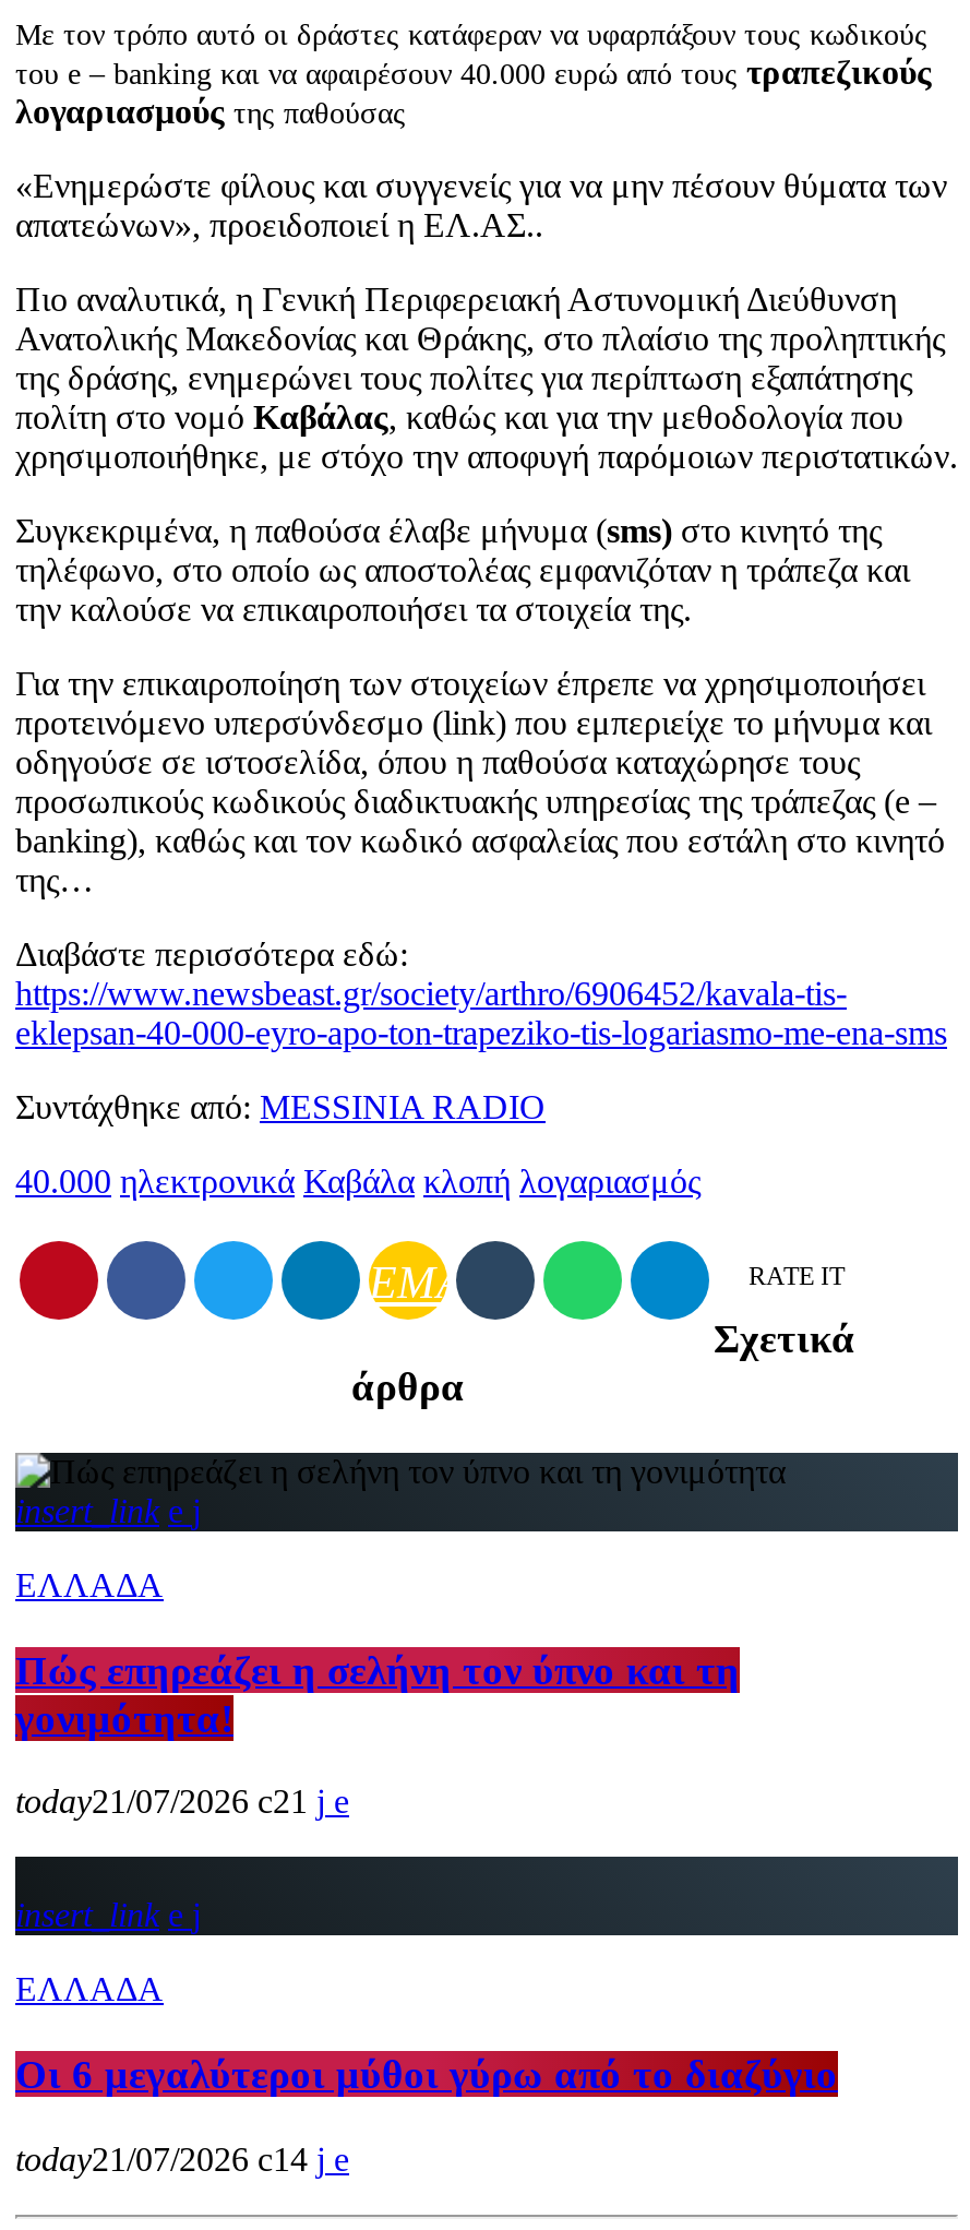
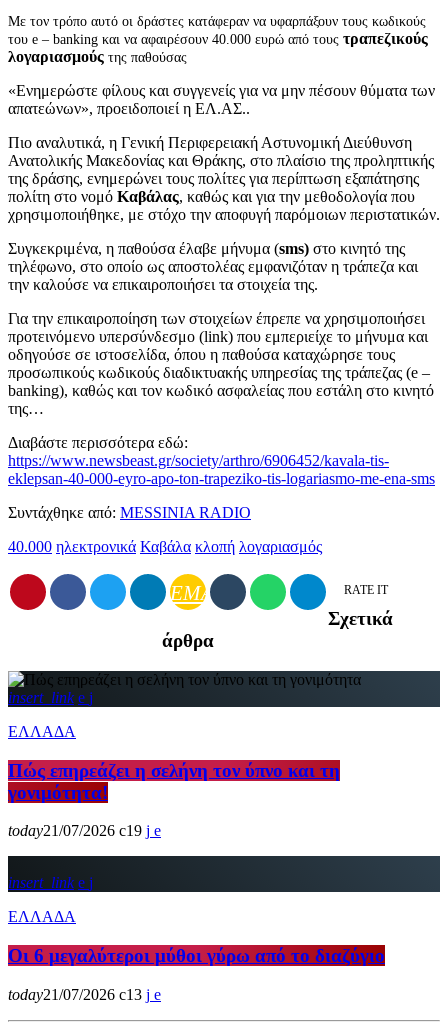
- today21/07/2026 21
+ today21/07/2026 19

- today21/07/2026 14
+ today21/07/2026 13
